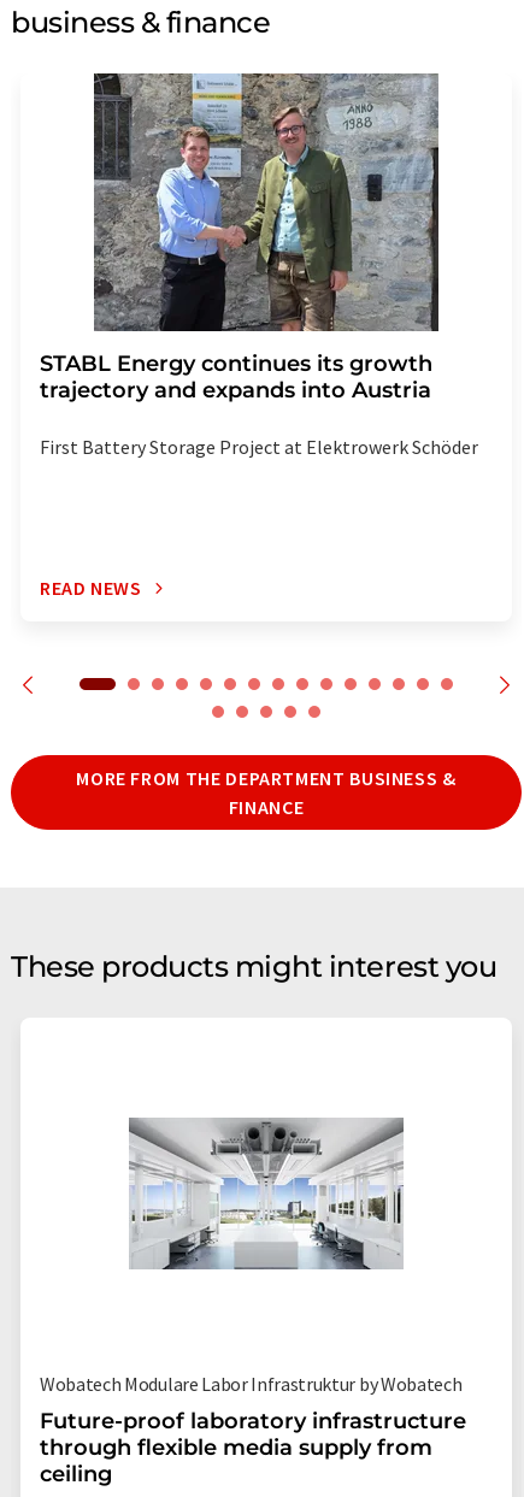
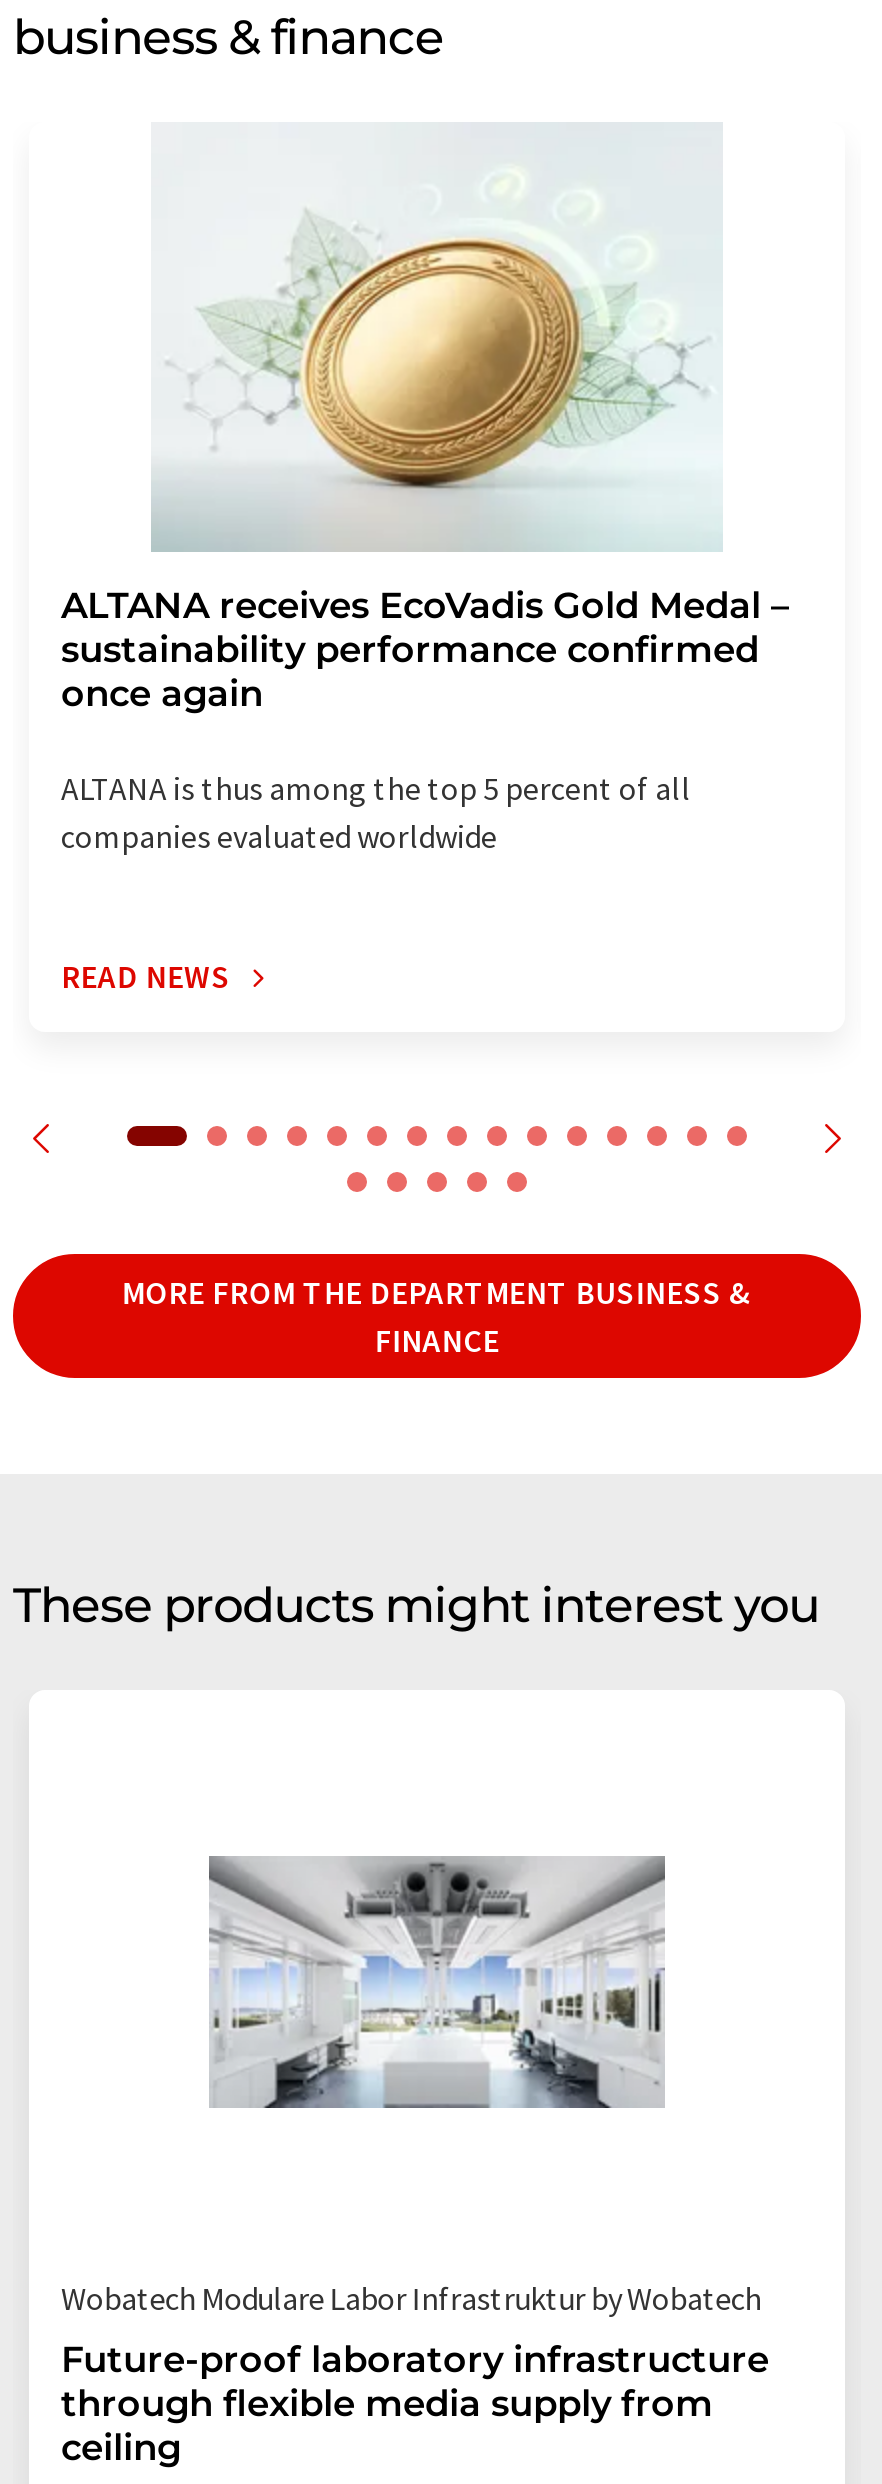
- [image]
- STABL Energy continues its growth
- trajectory and expands into Austria
+ [image]
+ ALTANA receives EcoVadis Gold Medal –
+ sustainability performance confirmed
+ once again

- First Battery Storage Project at Elektrowerk Schöder
+ ALTANA is thus among the top 5 percent of all
+ companies evaluated worldwide
